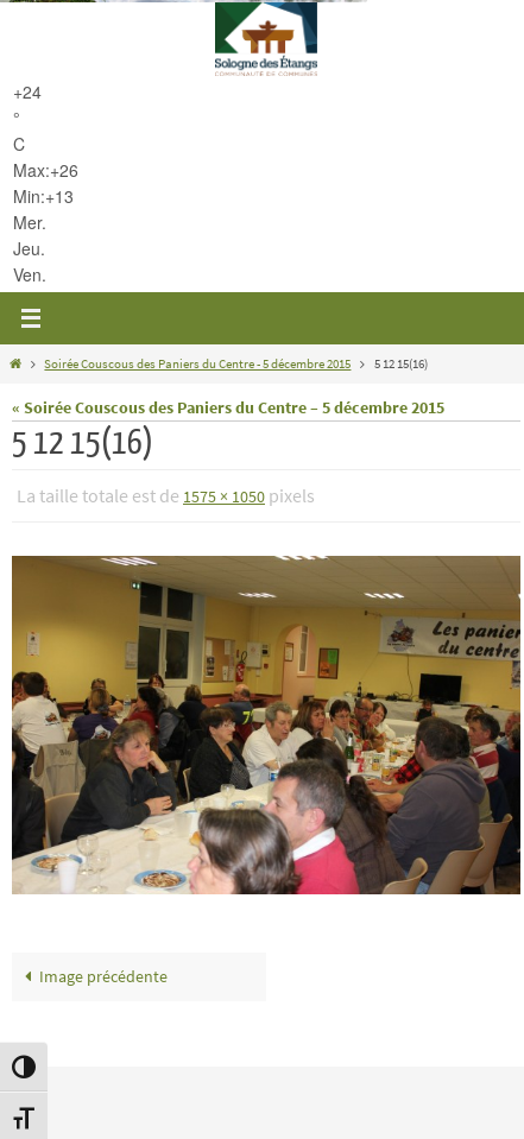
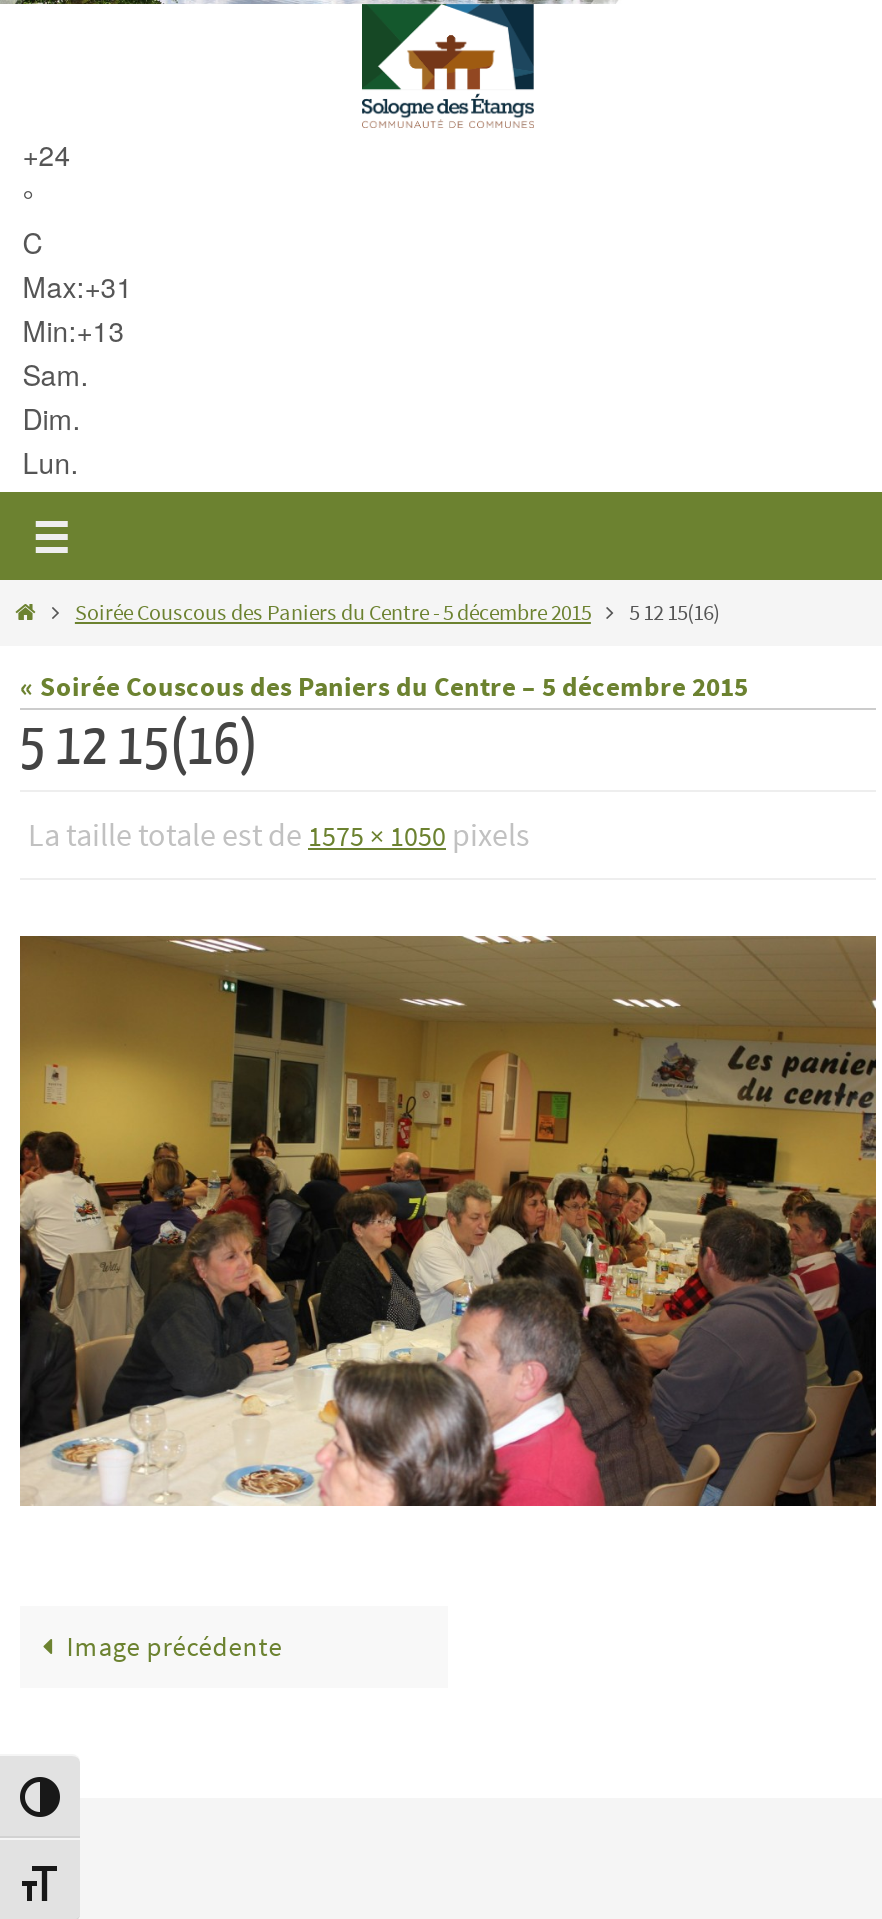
- Max:+26
+ Max:+31

- Mer.
- Jeu.
- Ven.
+ Sam.
+ Dim.
+ Lun.
